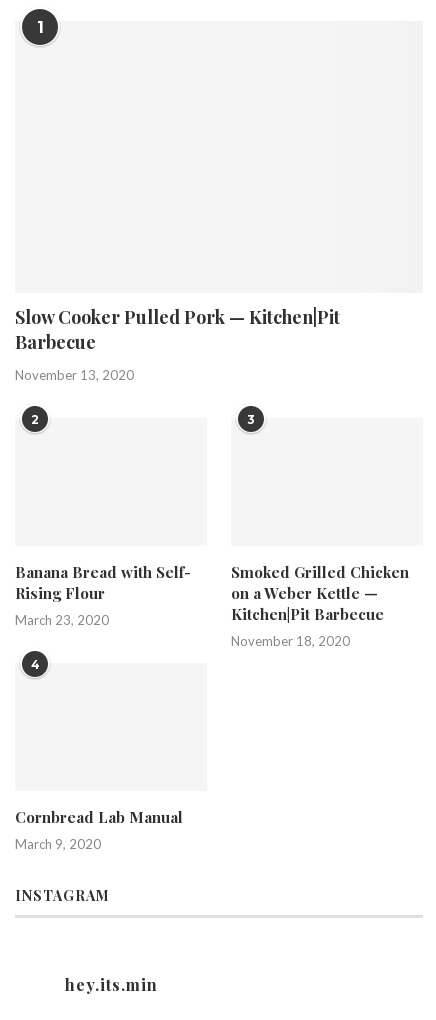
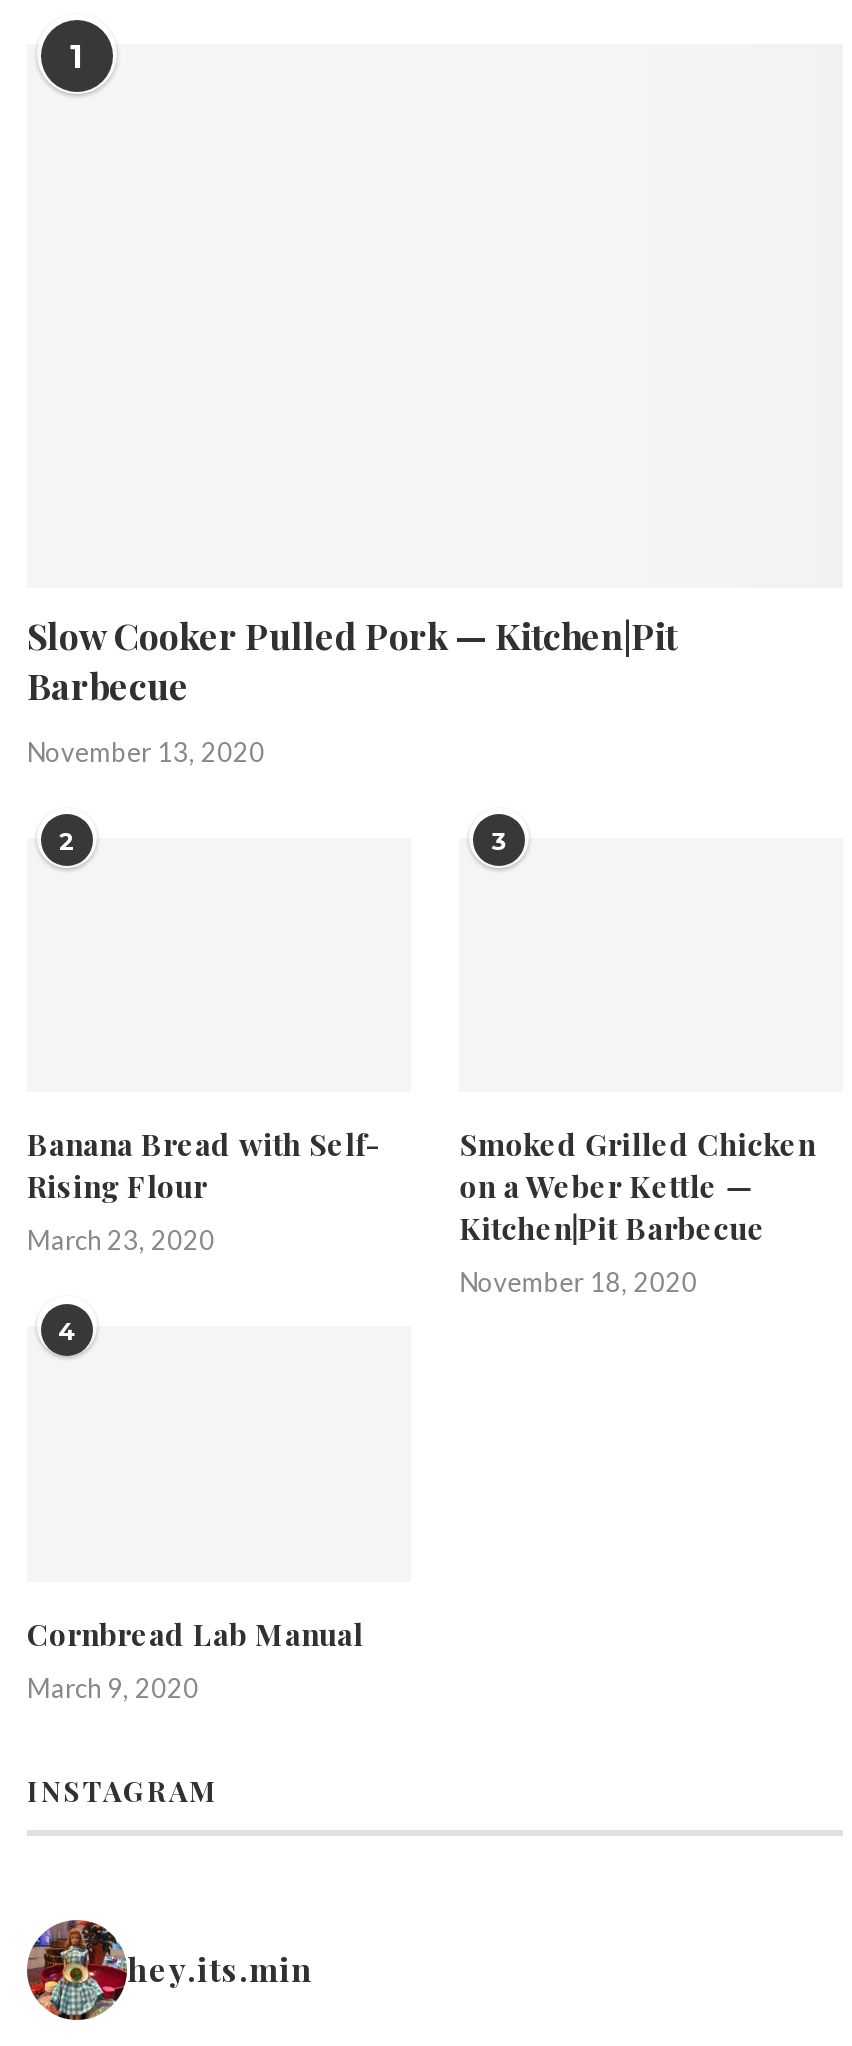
+ [image]
